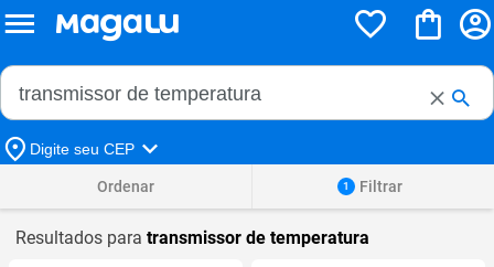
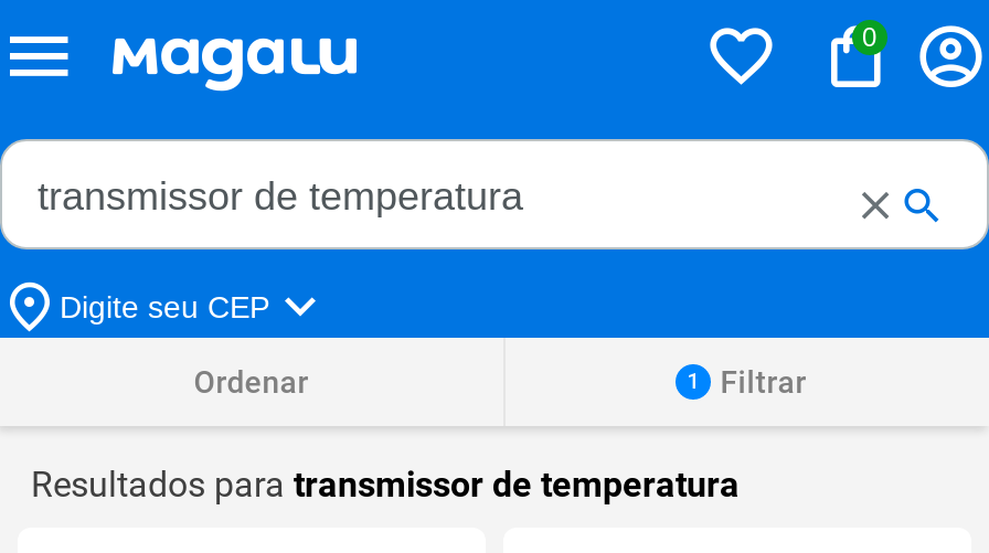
+ 0
